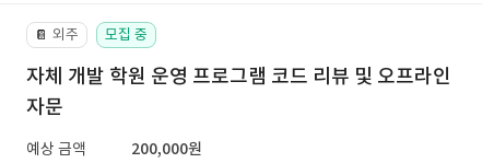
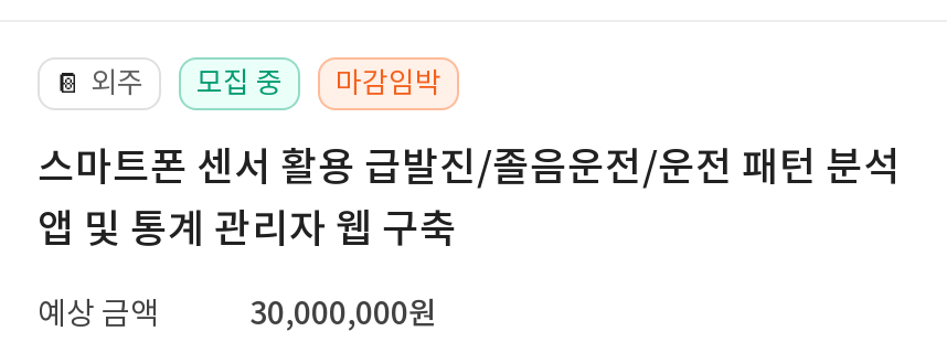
- 자체 개발 학원 운영 프로그램 코드 리뷰 및 오프라인
- 자문
+ 마감임박
+ 스마트폰 센서 활용 급발진/졸음운전/운전 패턴 분석
+ 앱 및 통계 관리자 웹 구축

- 200,000원
+ 30,000,000원
